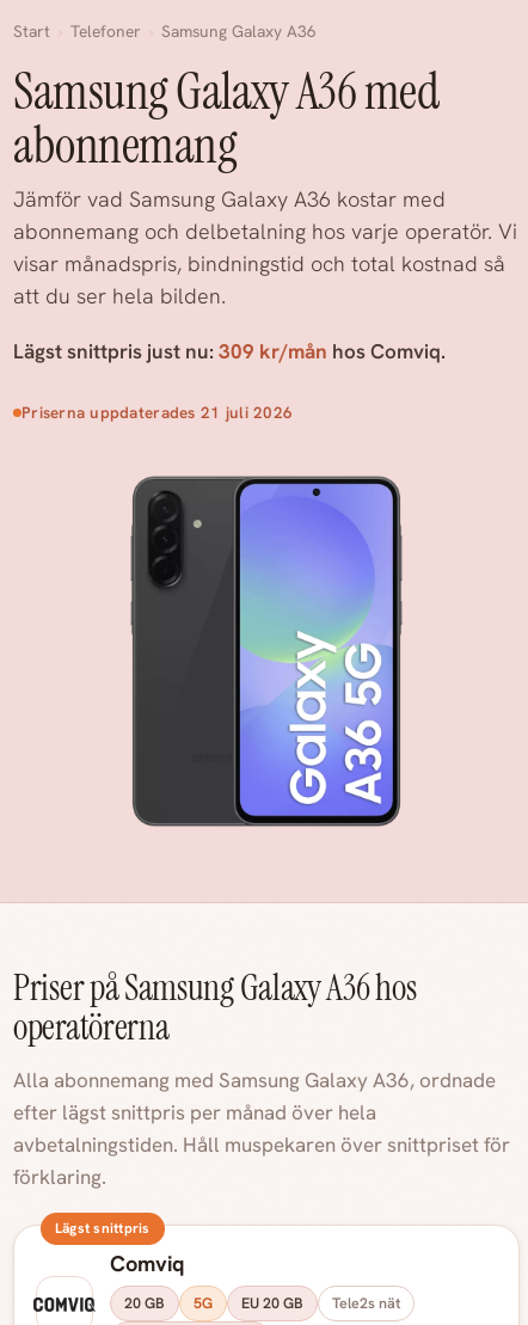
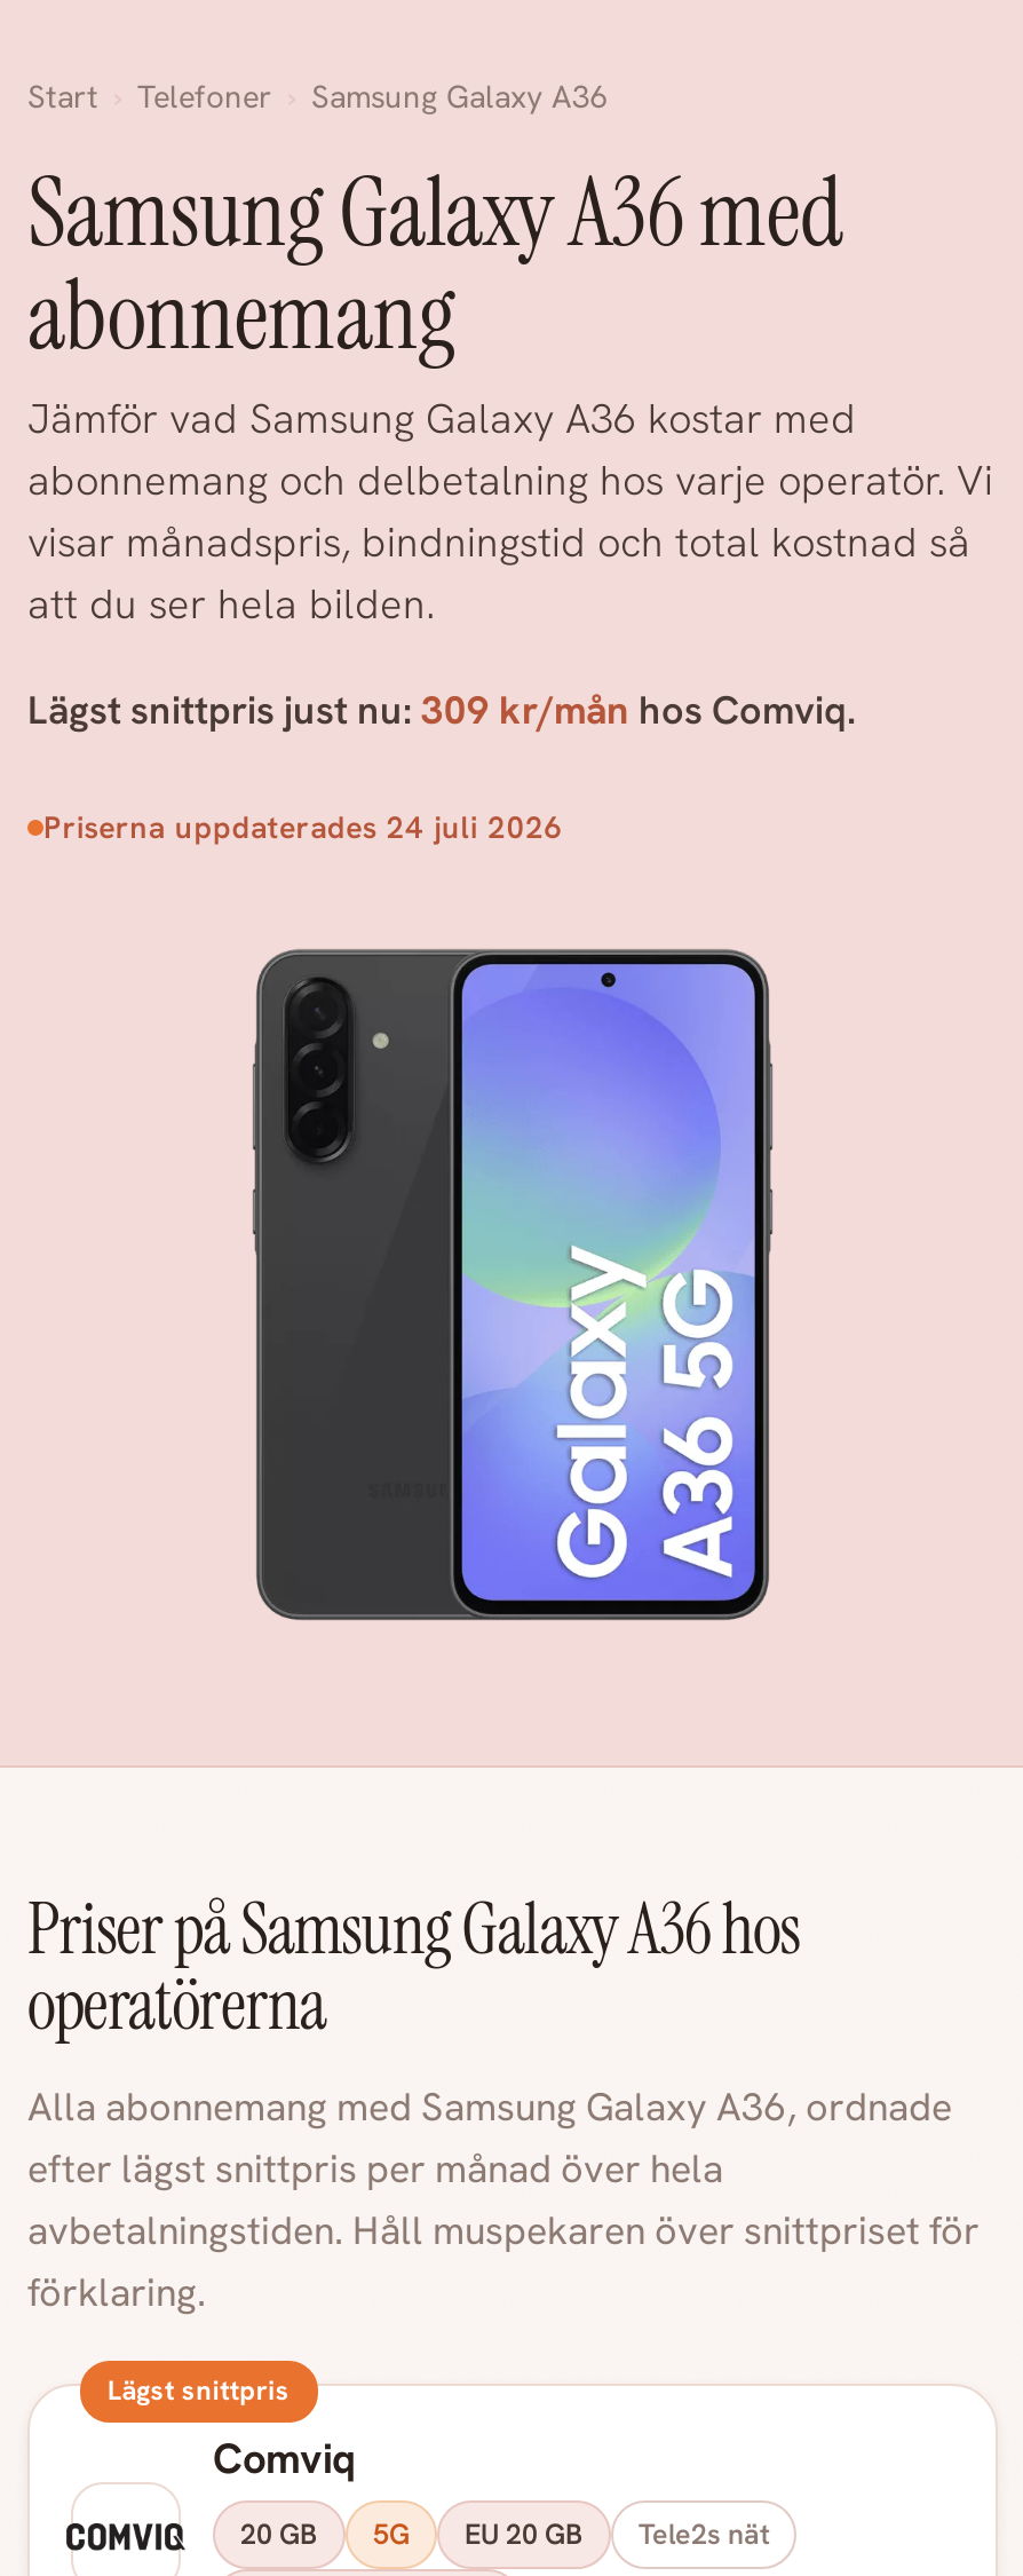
- Priserna uppdaterades 21 juli 2026
+ Priserna uppdaterades 24 juli 2026
